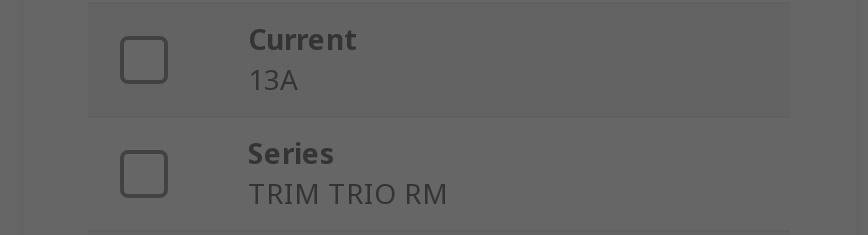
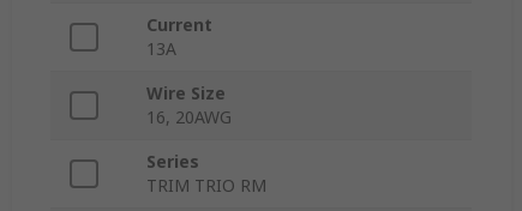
+ Wire Size
+ 16, 20AWG
